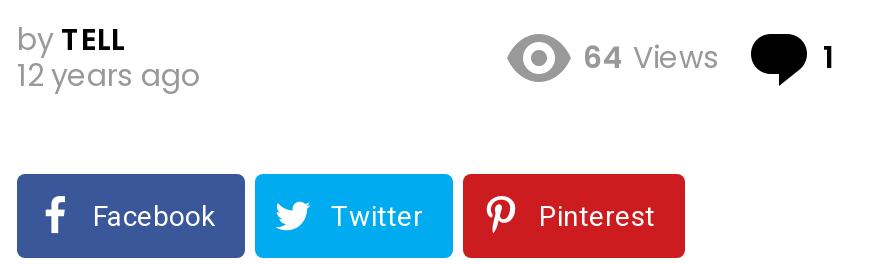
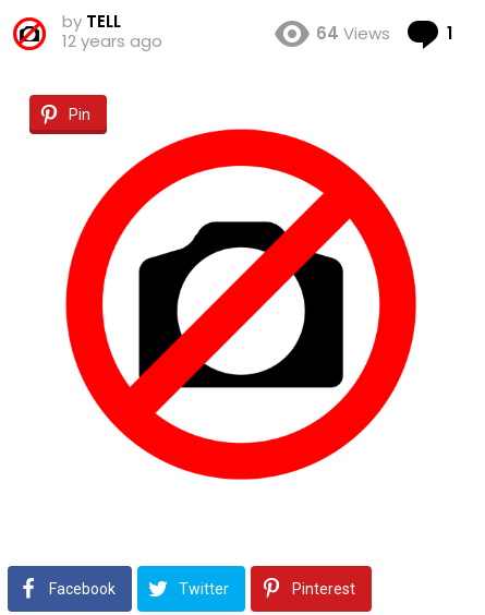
+ [image]
+ Pin
